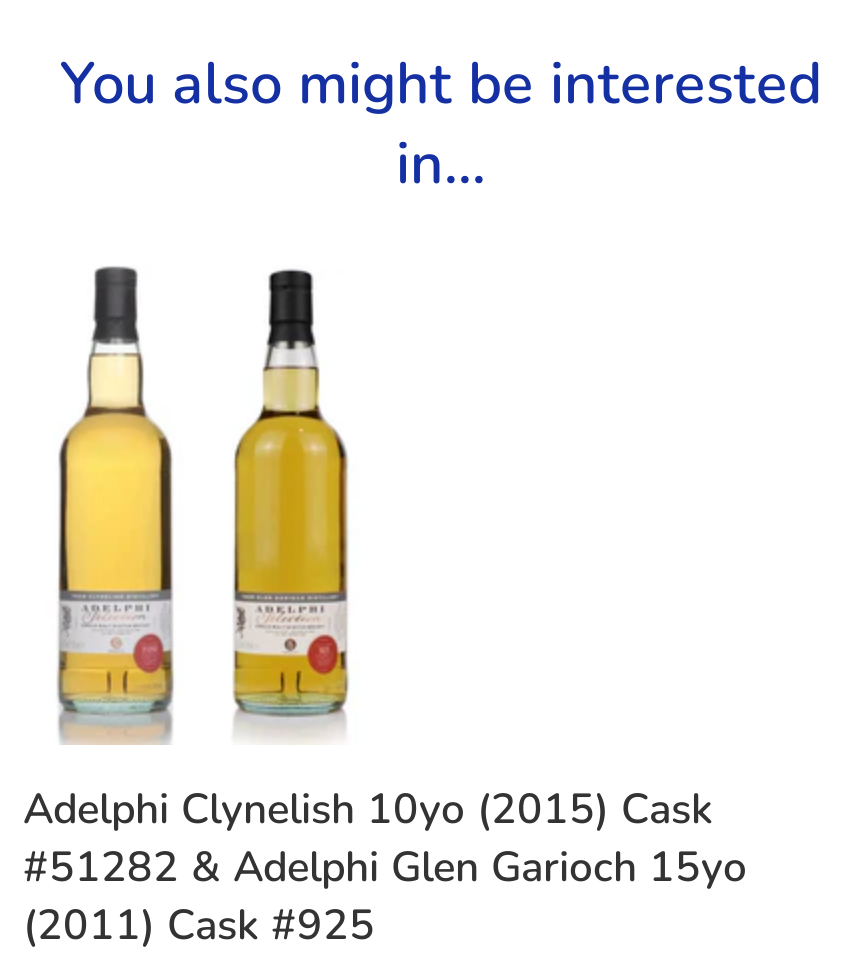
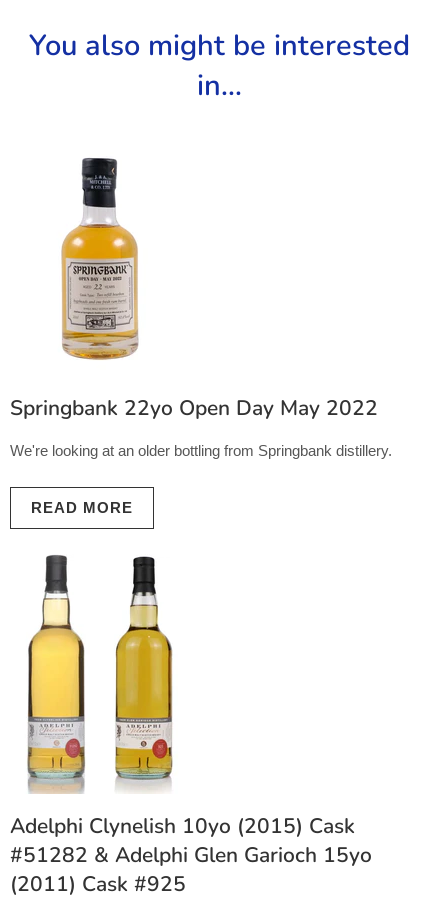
+ [image]
+ Springbank 22yo Open Day May 2022
+ We're looking at an older bottling from Springbank distillery.
+ READ MORE
